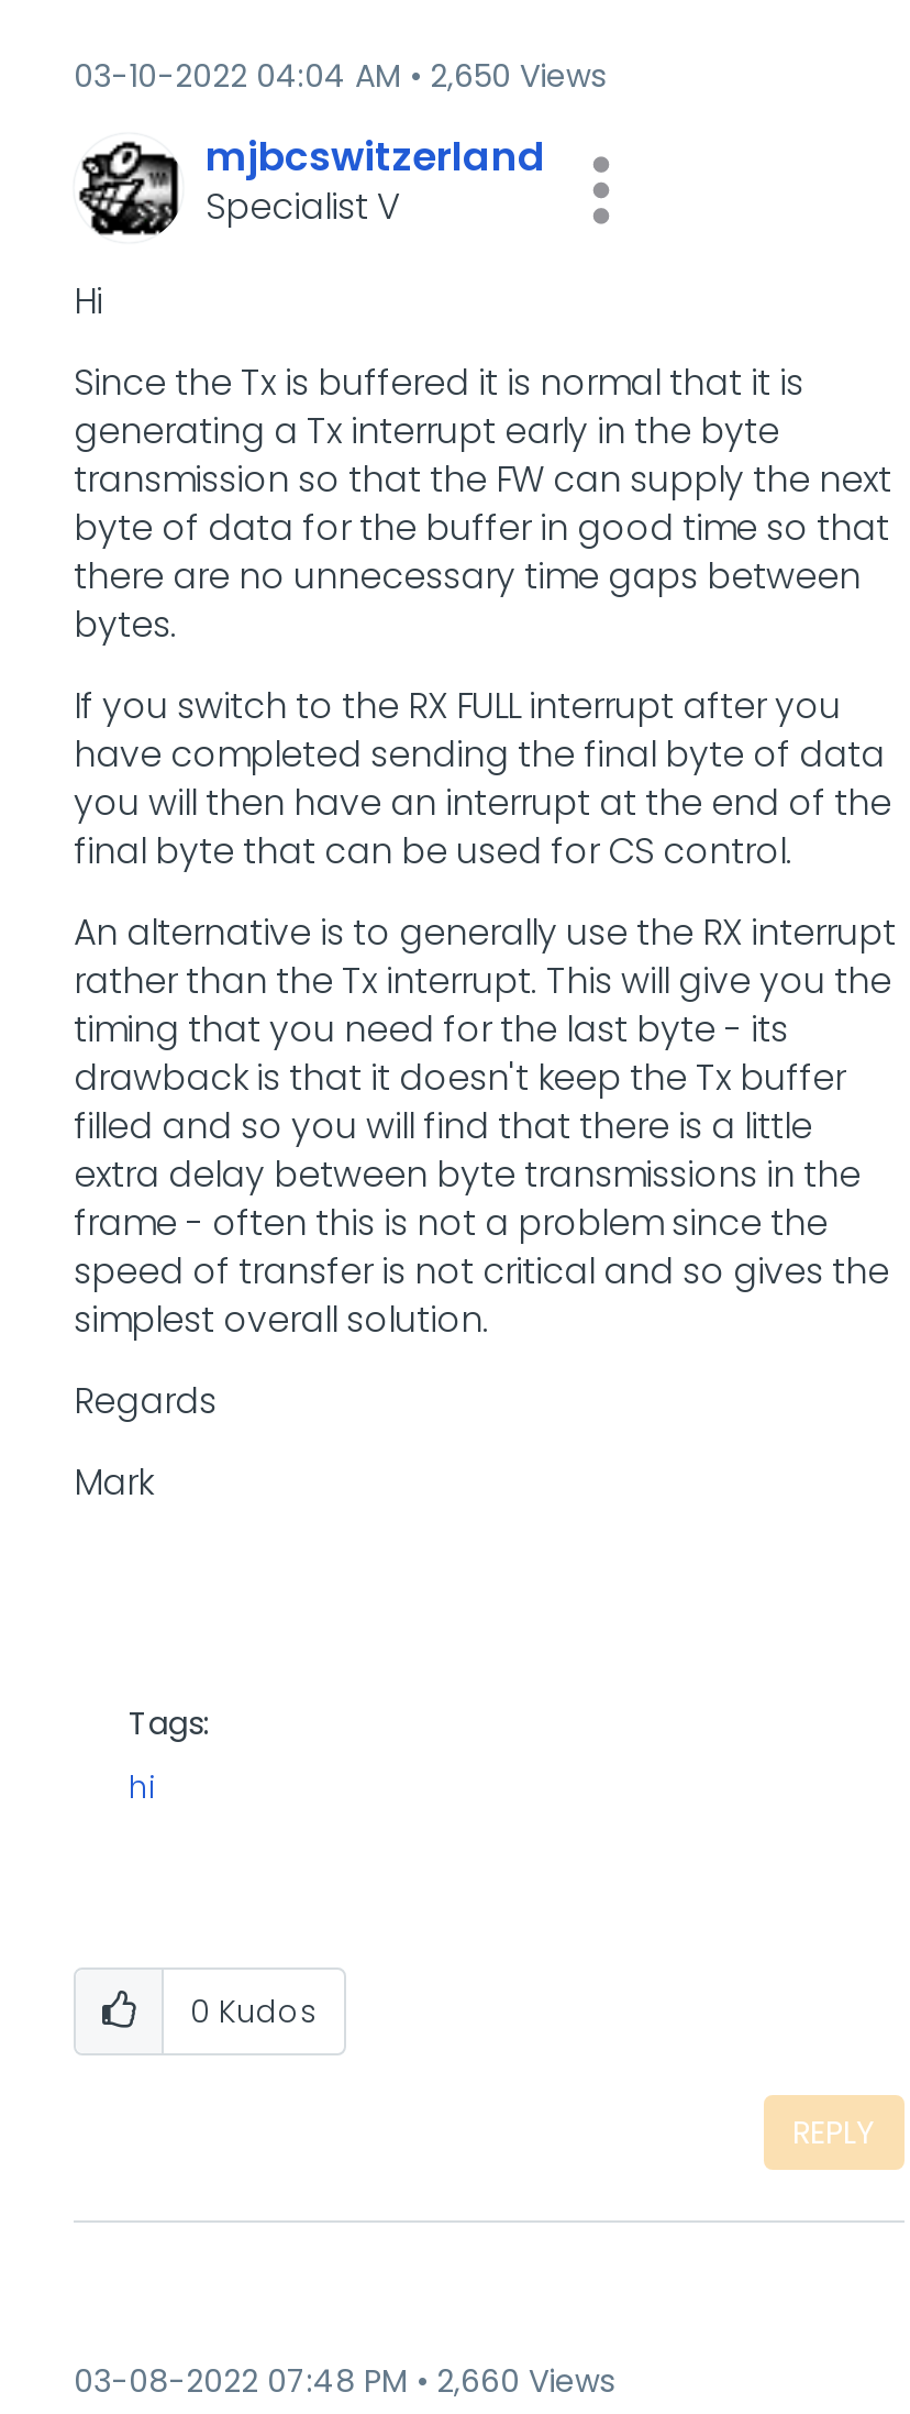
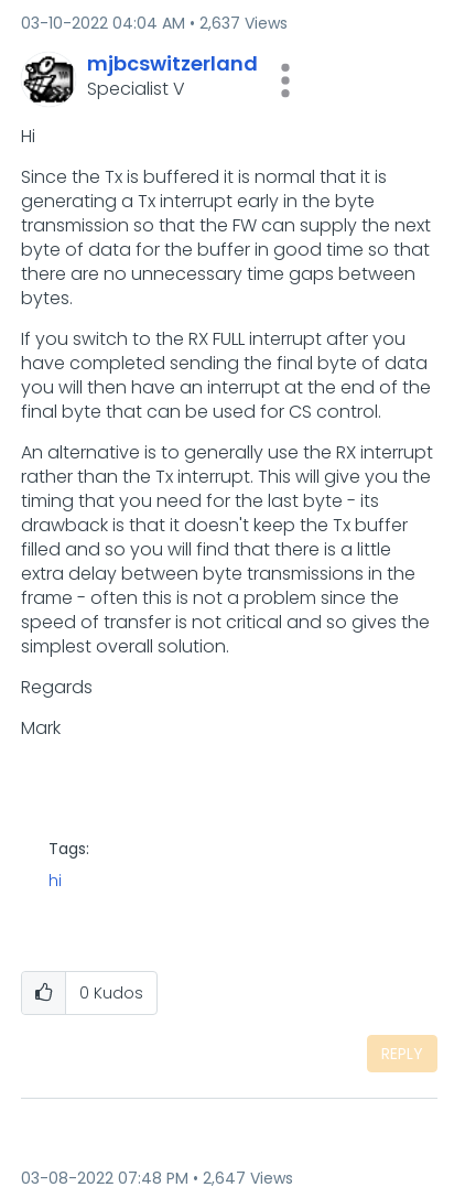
- 03-10-2022 04:04 AM 2,650 Views
+ 03-10-2022 04:04 AM 2,637 Views

- 03-08-2022 07:48 PM 2,660 Views
+ 03-08-2022 07:48 PM 2,647 Views
